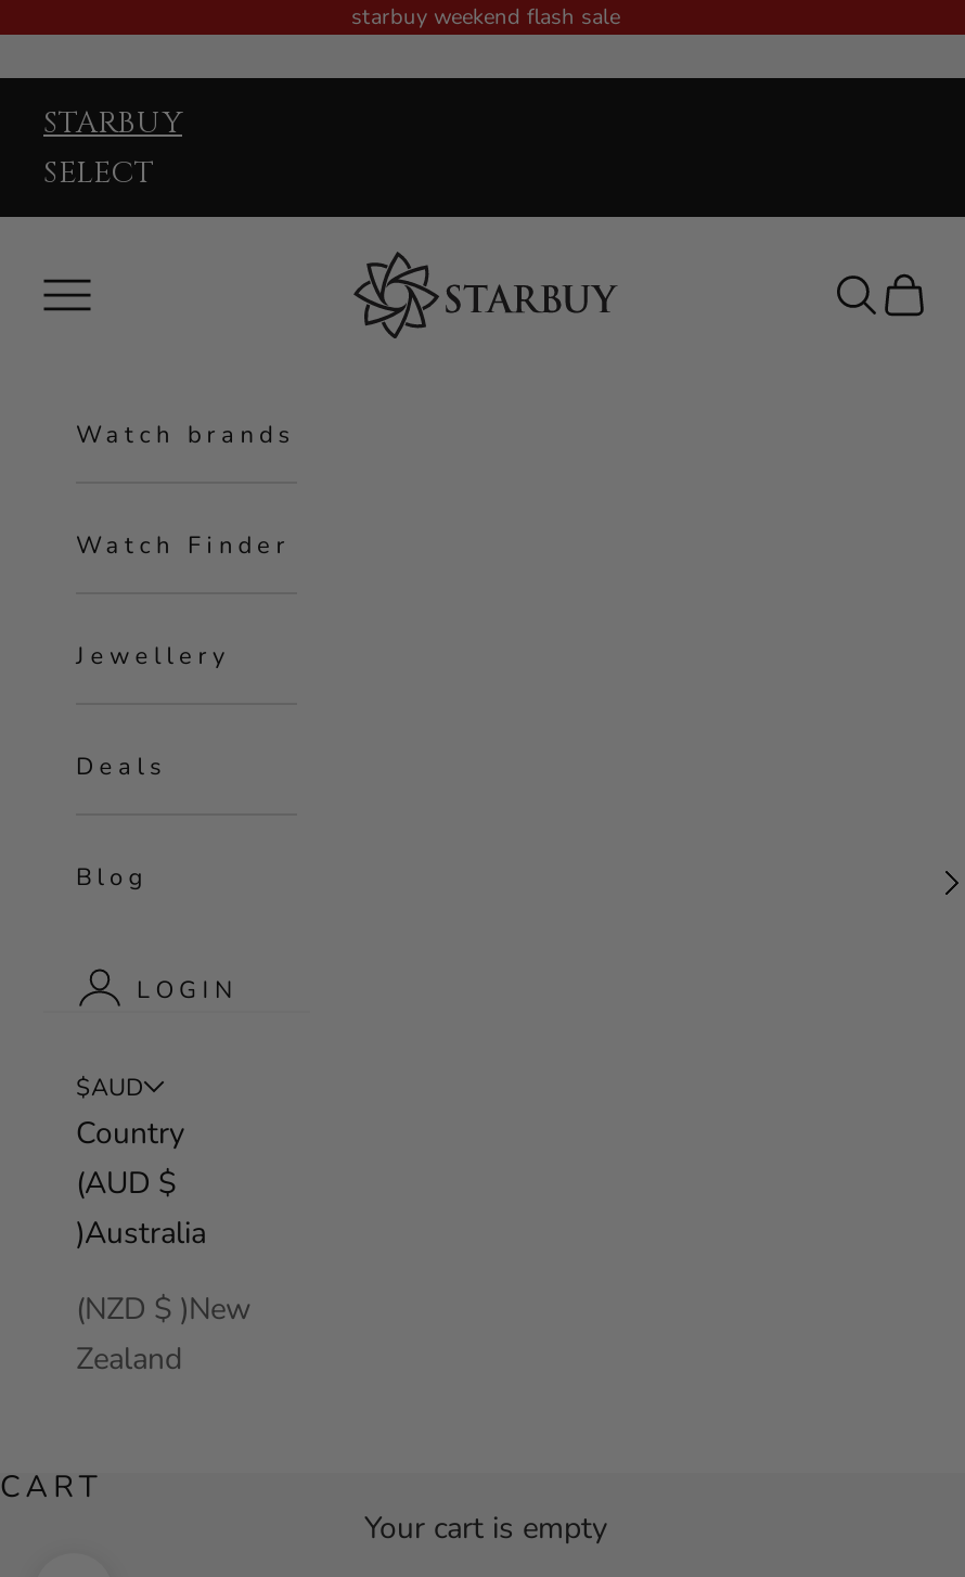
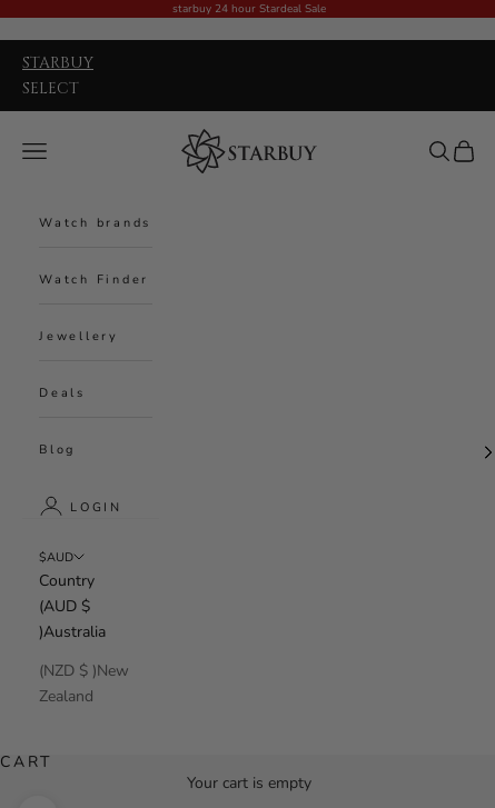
- starbuy weekend flash sale
+ starbuy 24 hour Stardeal Sale
